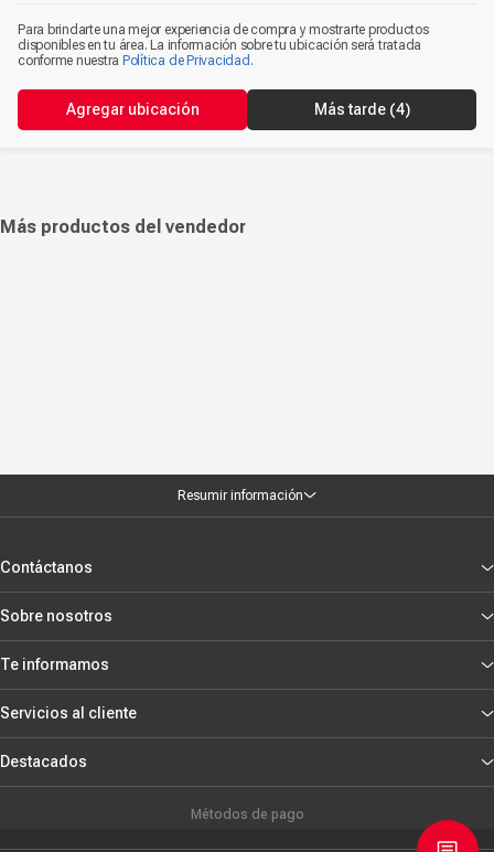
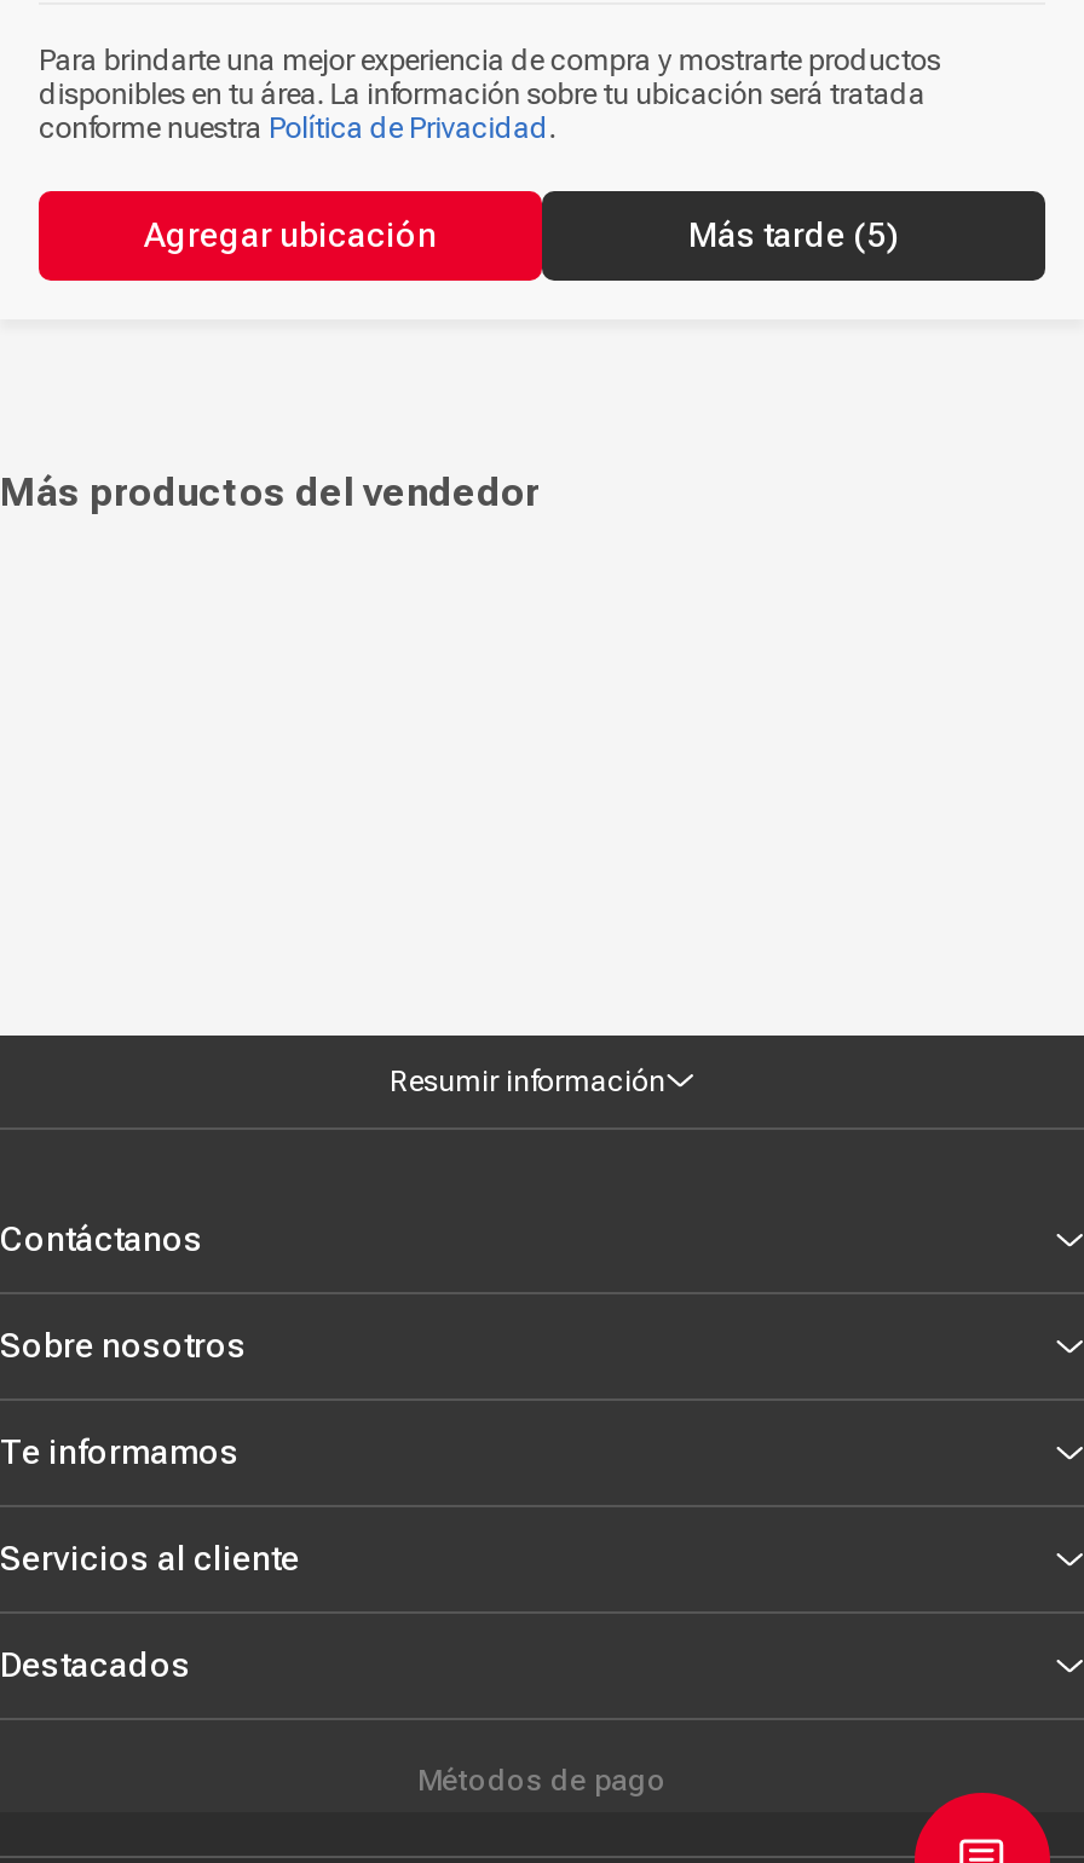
- Más tarde (4)
+ Más tarde (5)
